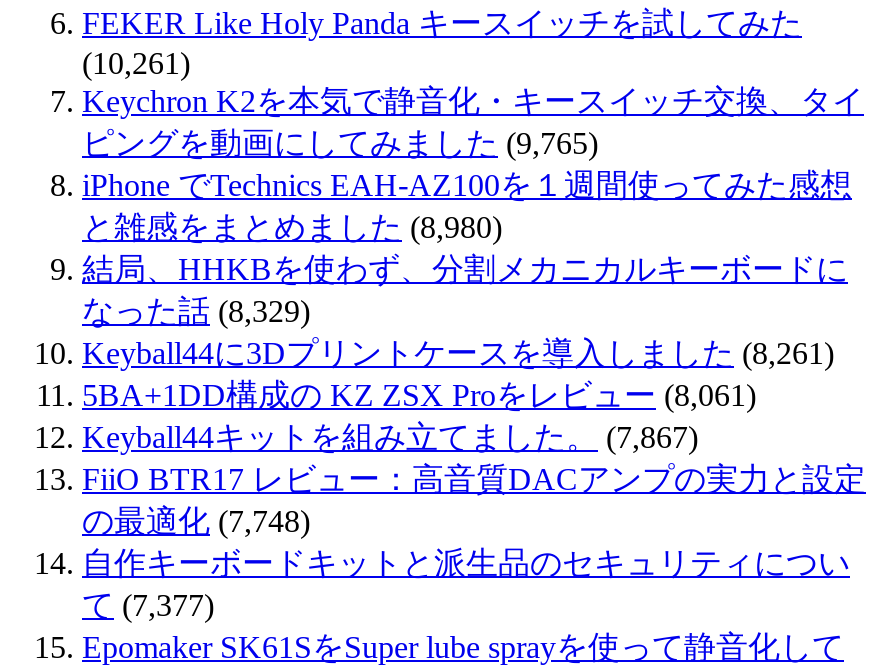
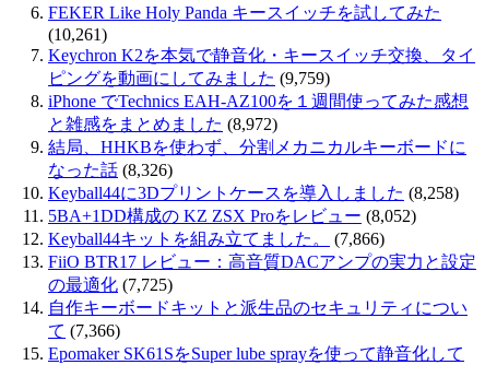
- ピングを動画にしてみました (9,765)
+ ピングを動画にしてみました (9,759)

- と雑感をまとめました (8,980)
+ と雑感をまとめました (8,972)

- なった話 (8,329)
+ なった話 (8,326)

- Keyball44に3Dプリントケースを導入しました (8,261)
+ Keyball44に3Dプリントケースを導入しました (8,258)

- 5BA+1DD構成の KZ ZSX Proをレビュー (8,061)
+ 5BA+1DD構成の KZ ZSX Proをレビュー (8,052)

- Keyball44キットを組み立てました。 (7,867)
+ Keyball44キットを組み立てました。 (7,866)

- の最適化 (7,748)
+ の最適化 (7,725)

- て (7,377)
+ て (7,366)
